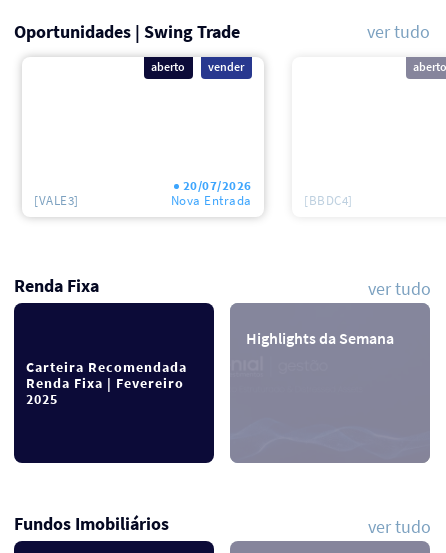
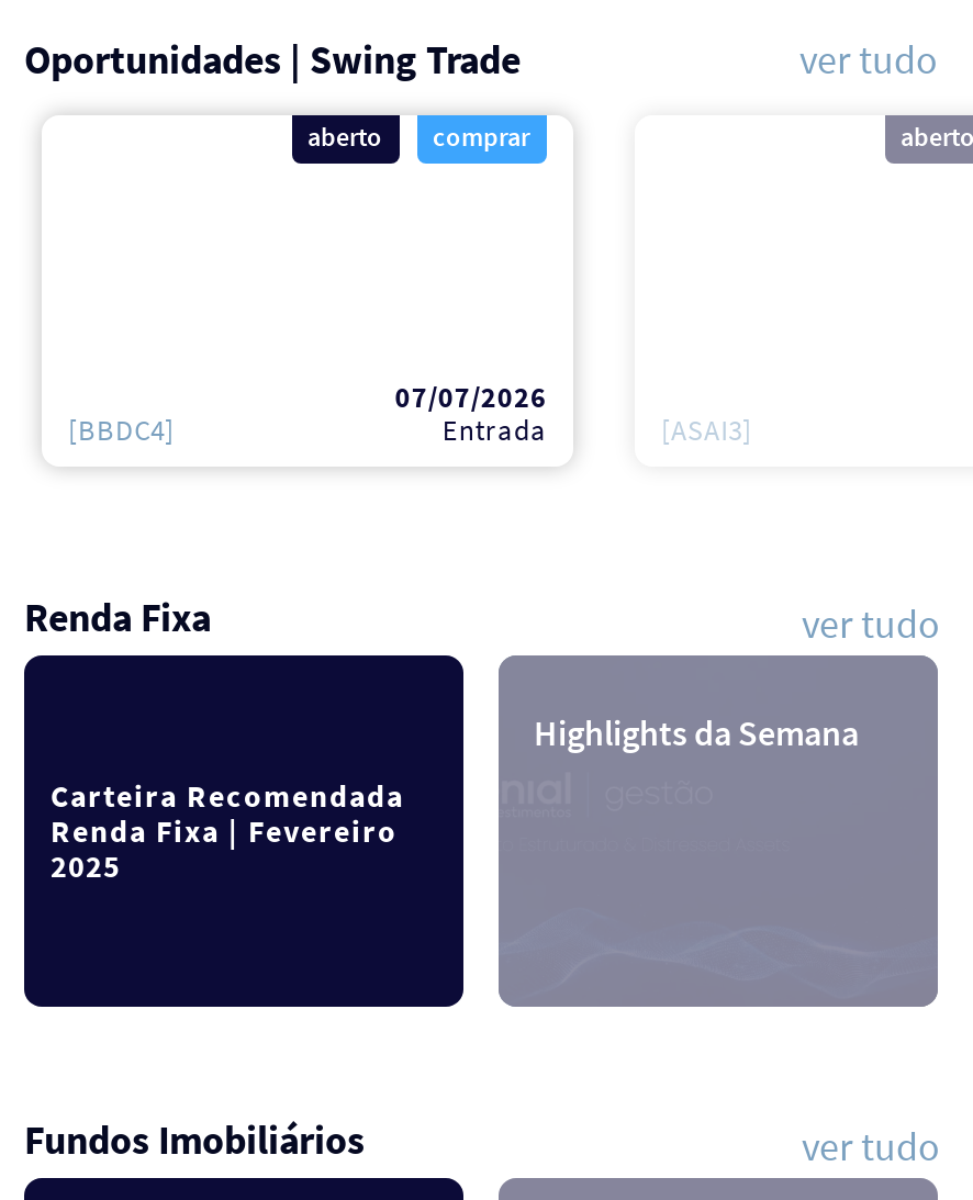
- vender
+ comprar

- 20/07/2026
- Nova Entrada
+ 07/07/2026
+ Entrada

- [VALE3]
+ [BBDC4]

- [BBDC4]
+ [ASAI3]
